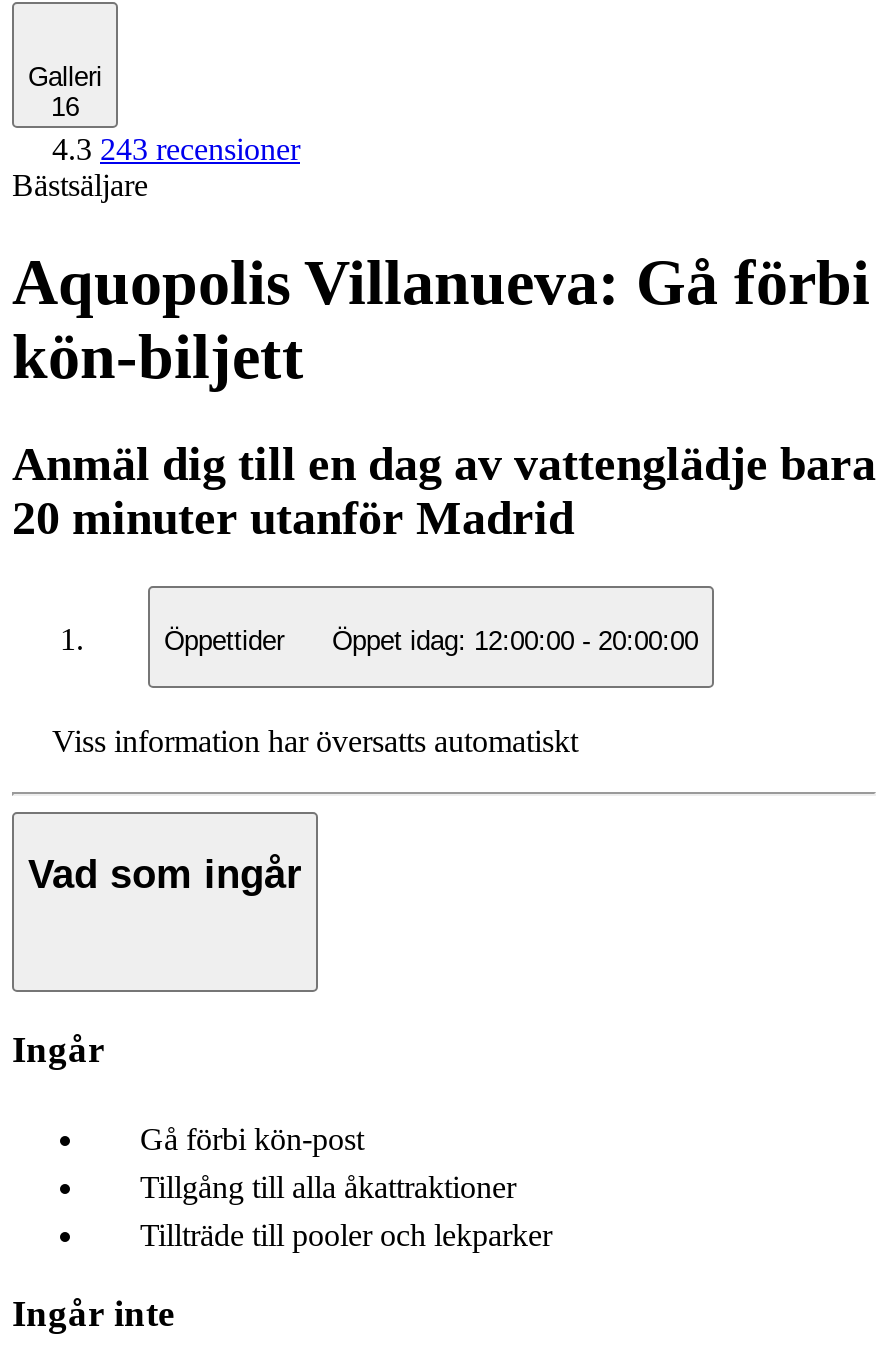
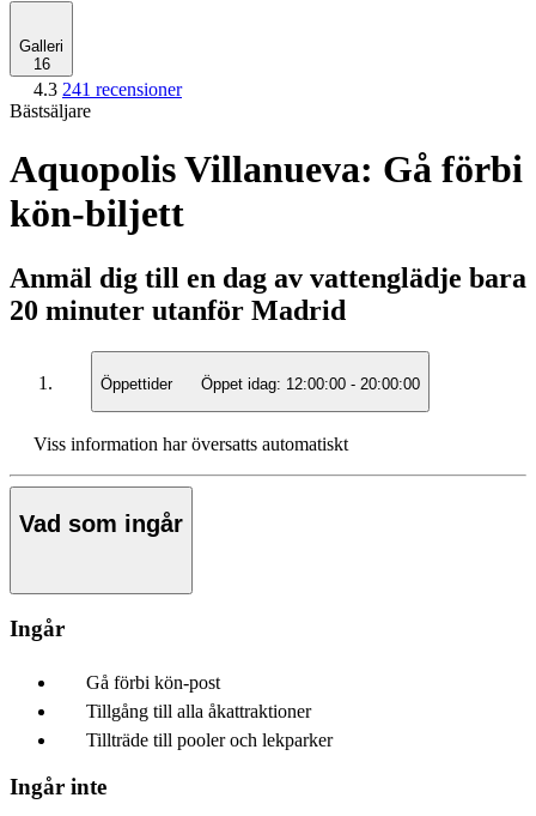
- 4.3 243 recensioner
+ 4.3 241 recensioner
